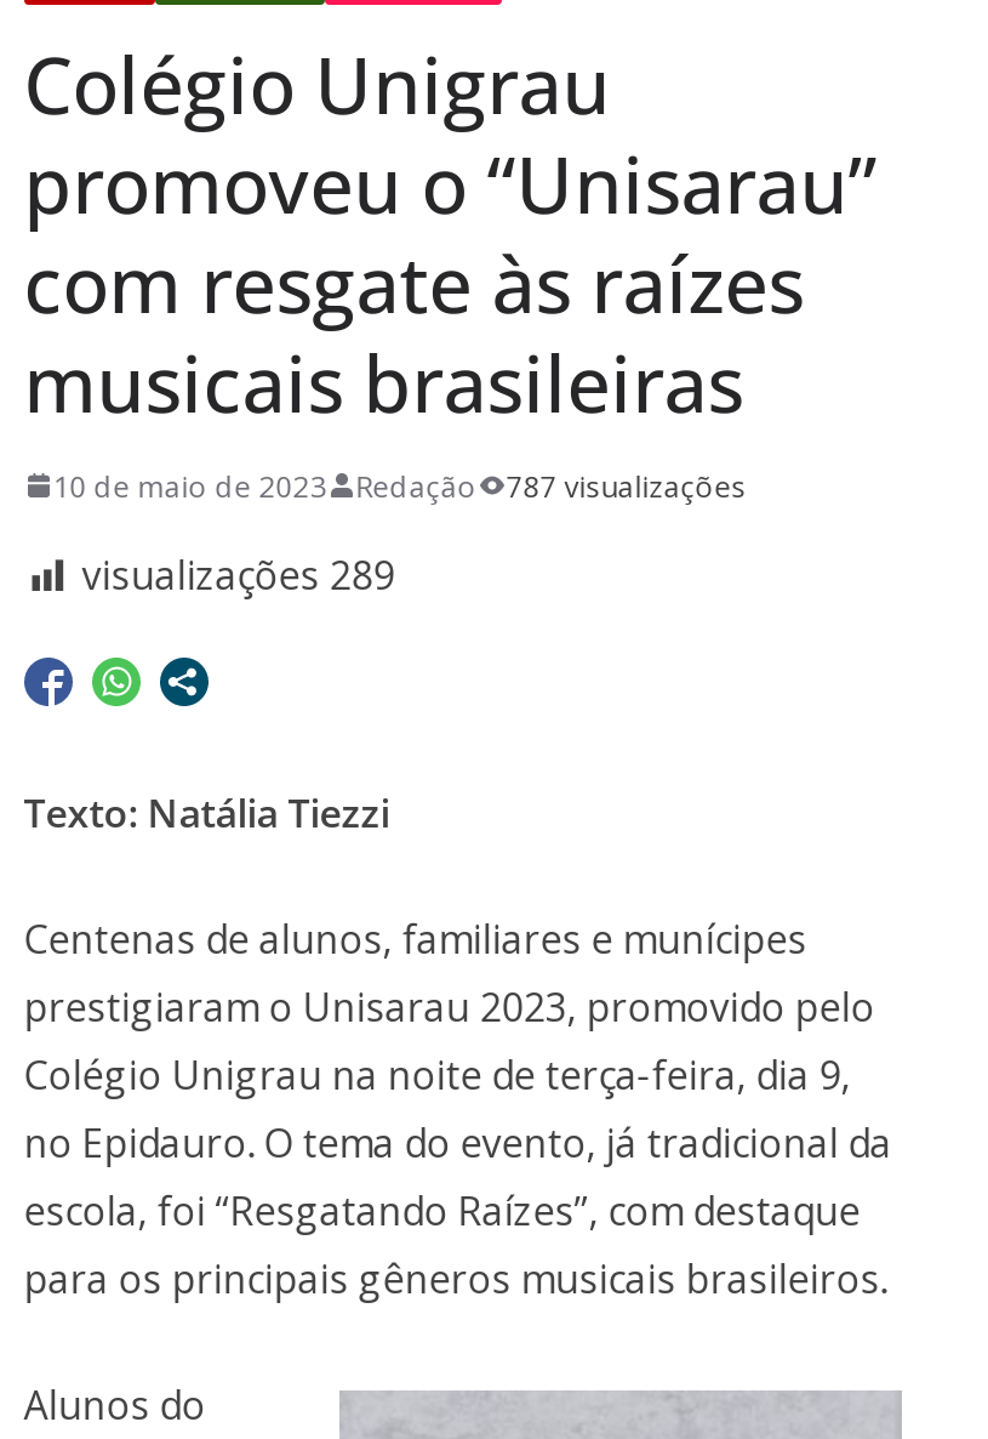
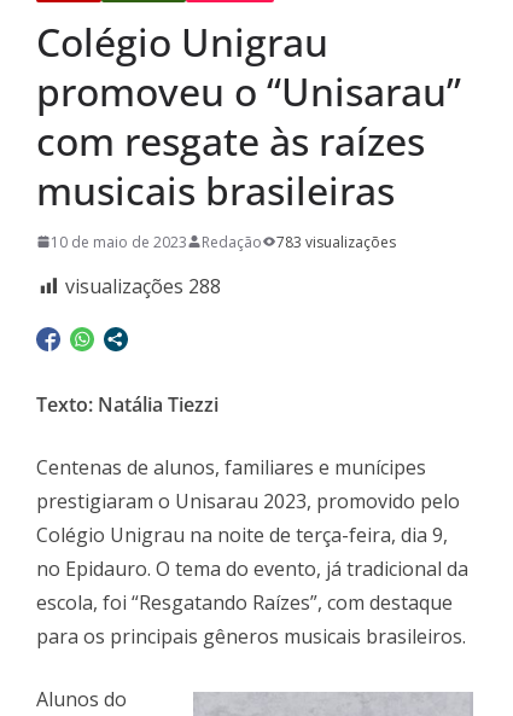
- 787 visualizações
+ 783 visualizações

- visualizações 289
+ visualizações 288
